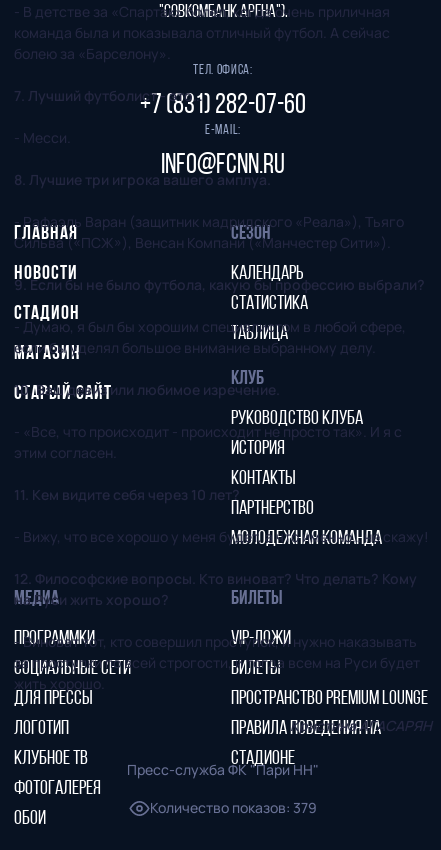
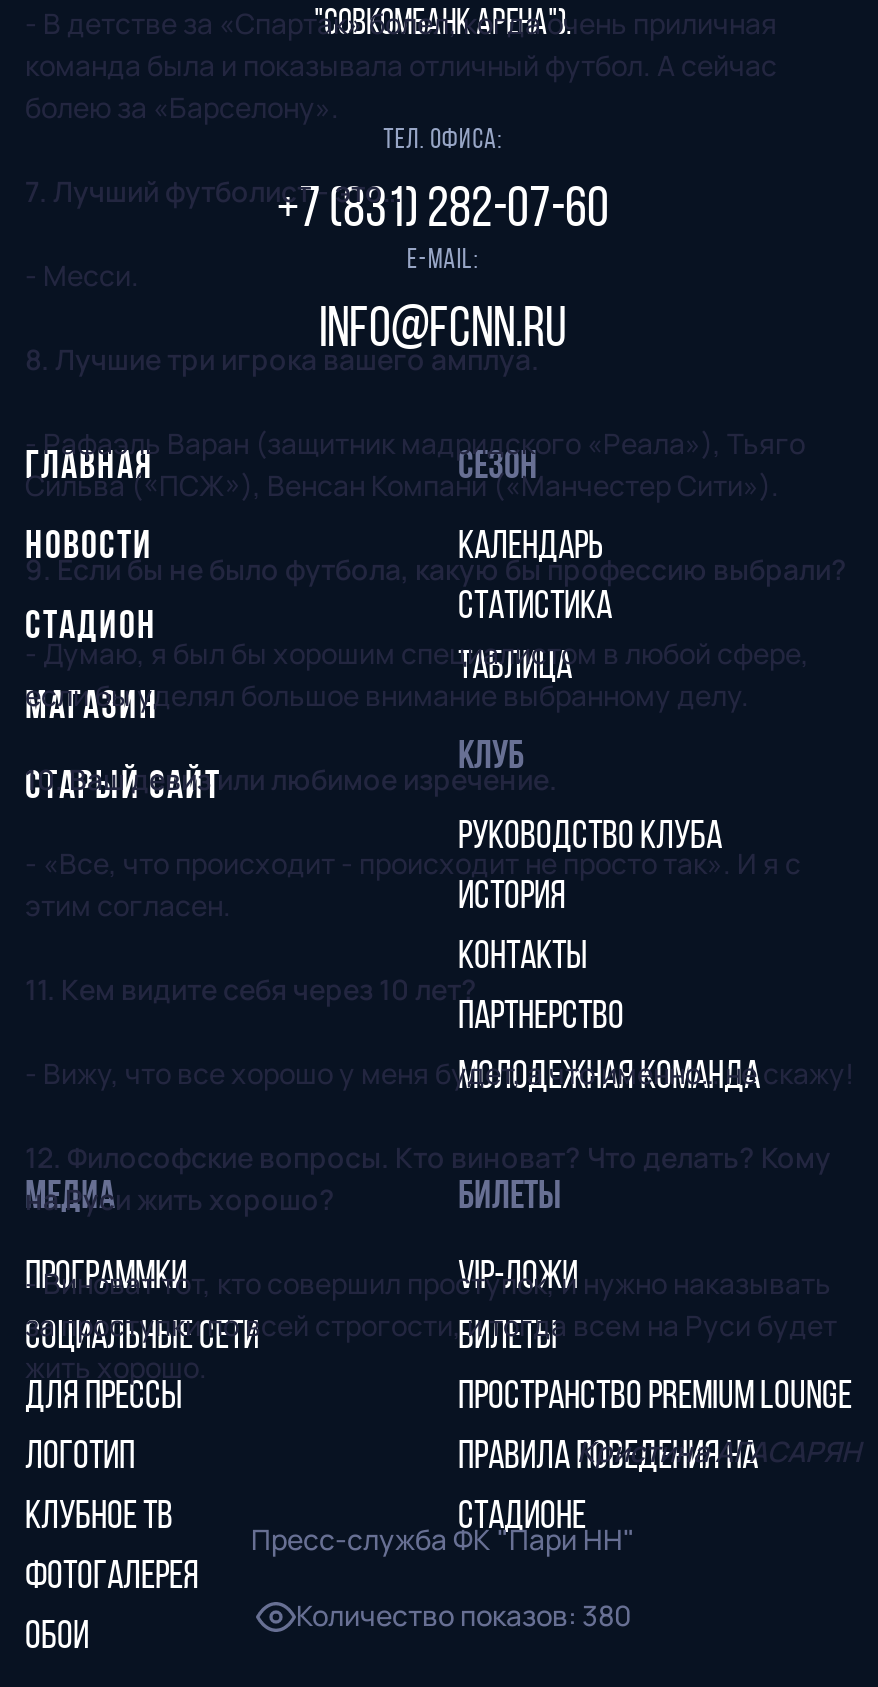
- Количество показов: 379
+ Количество показов: 380
